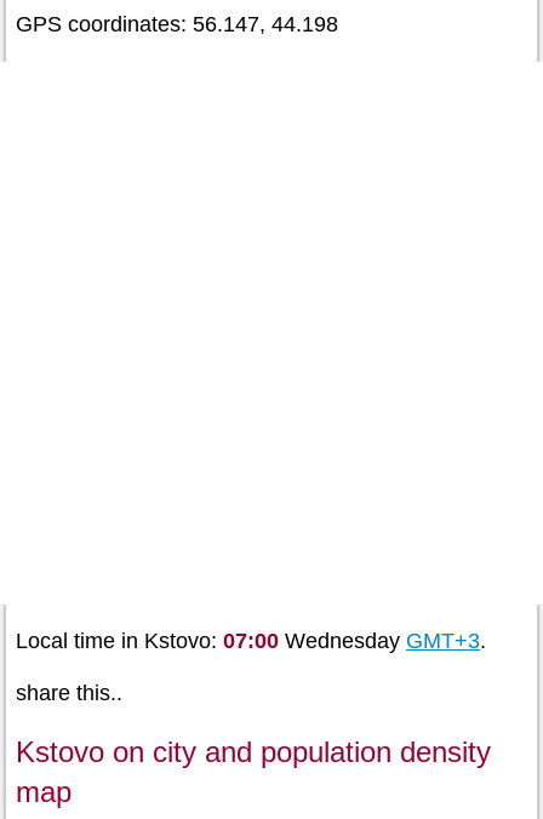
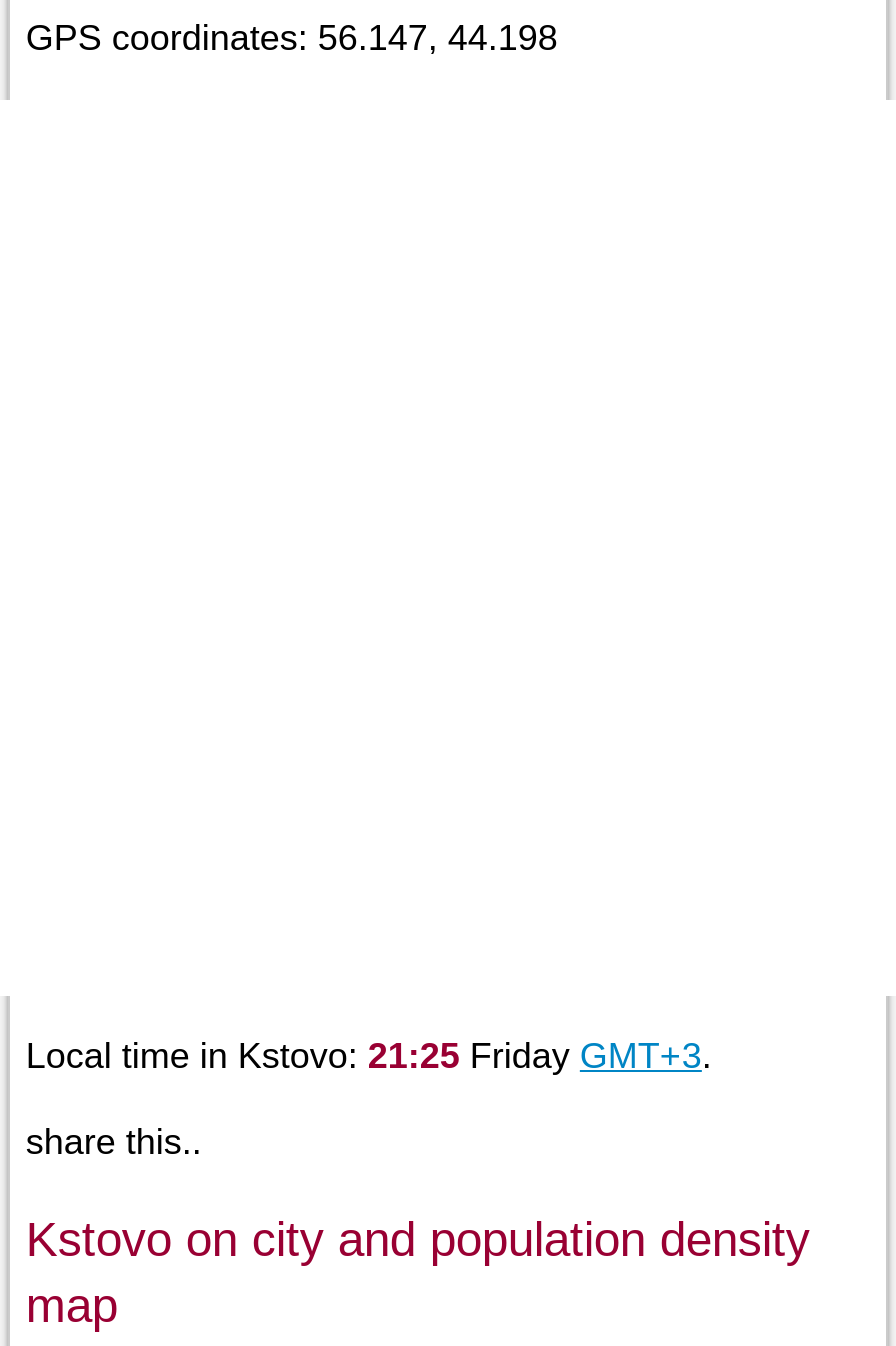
- Local time in Kstovo: 07:00 Wednesday GMT+3.
+ Local time in Kstovo: 21:25 Friday GMT+3.
